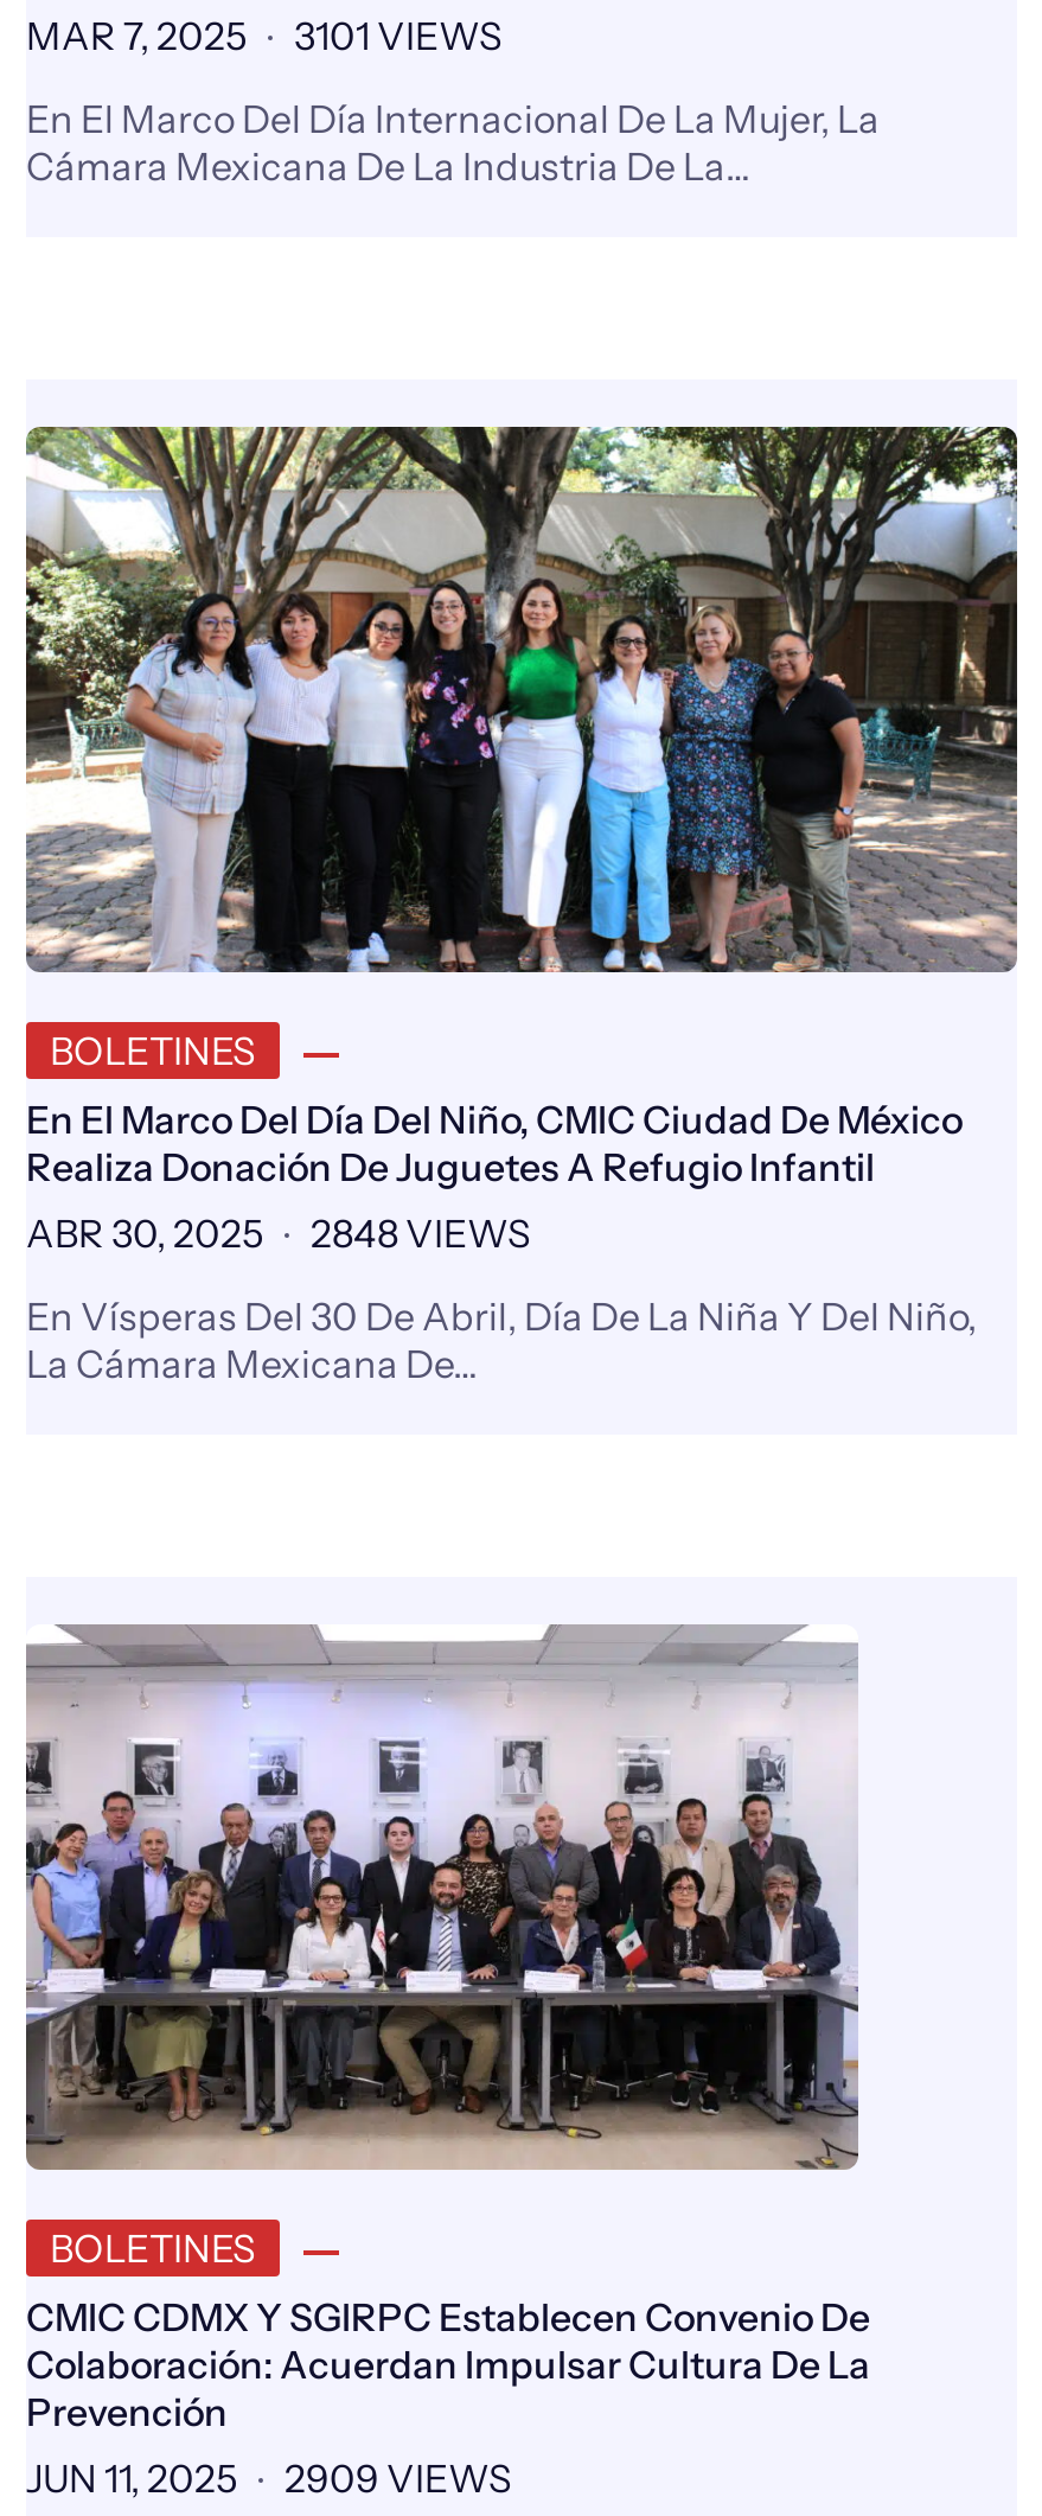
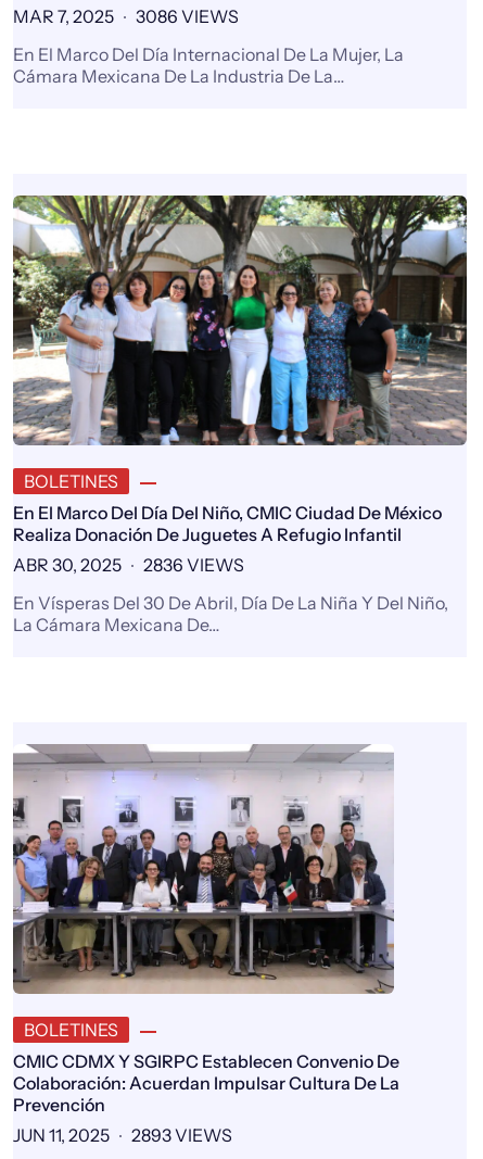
- MAR 7, 2025 3101 VIEWS
+ MAR 7, 2025 3086 VIEWS

- ABR 30, 2025 2848 VIEWS
+ ABR 30, 2025 2836 VIEWS

- JUN 11, 2025 2909 VIEWS
+ JUN 11, 2025 2893 VIEWS
